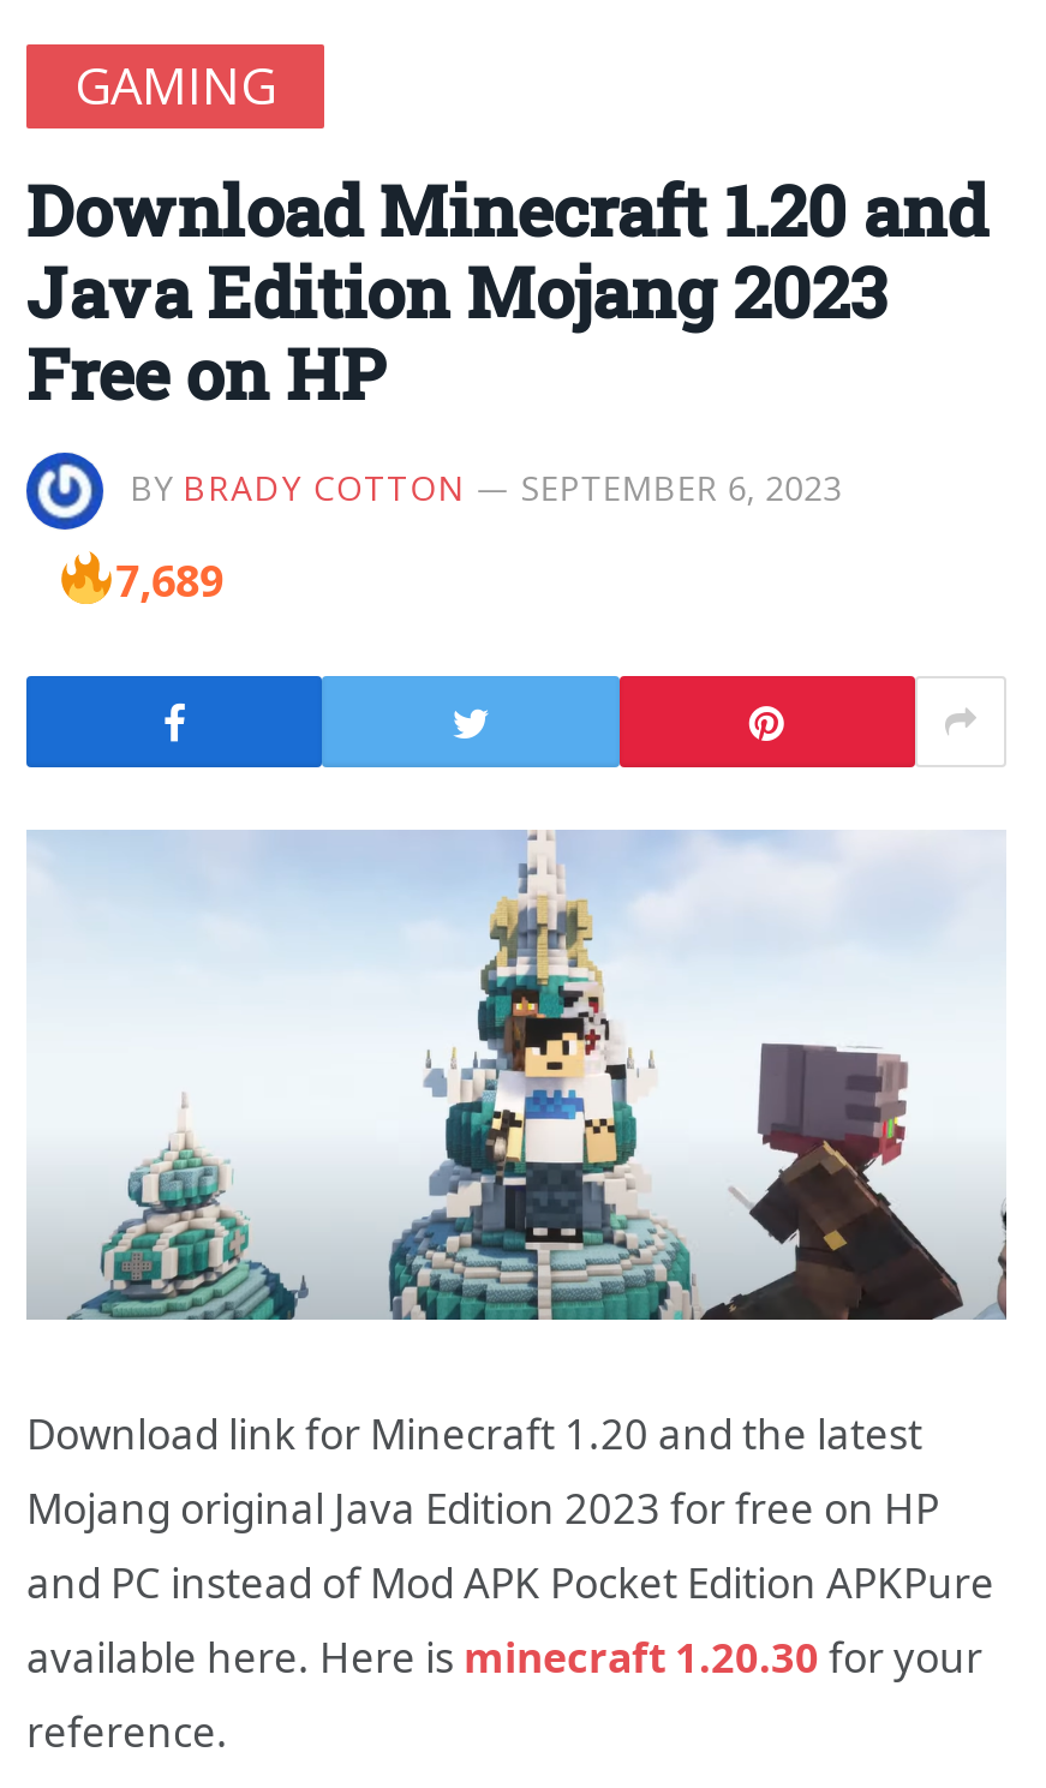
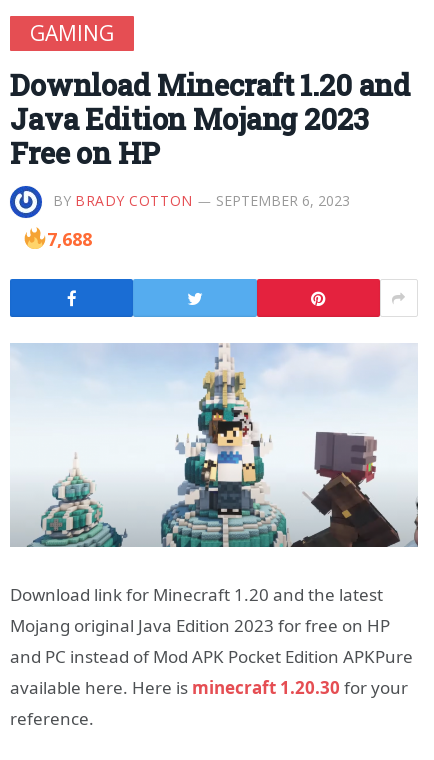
- 7,689
+ 7,688
